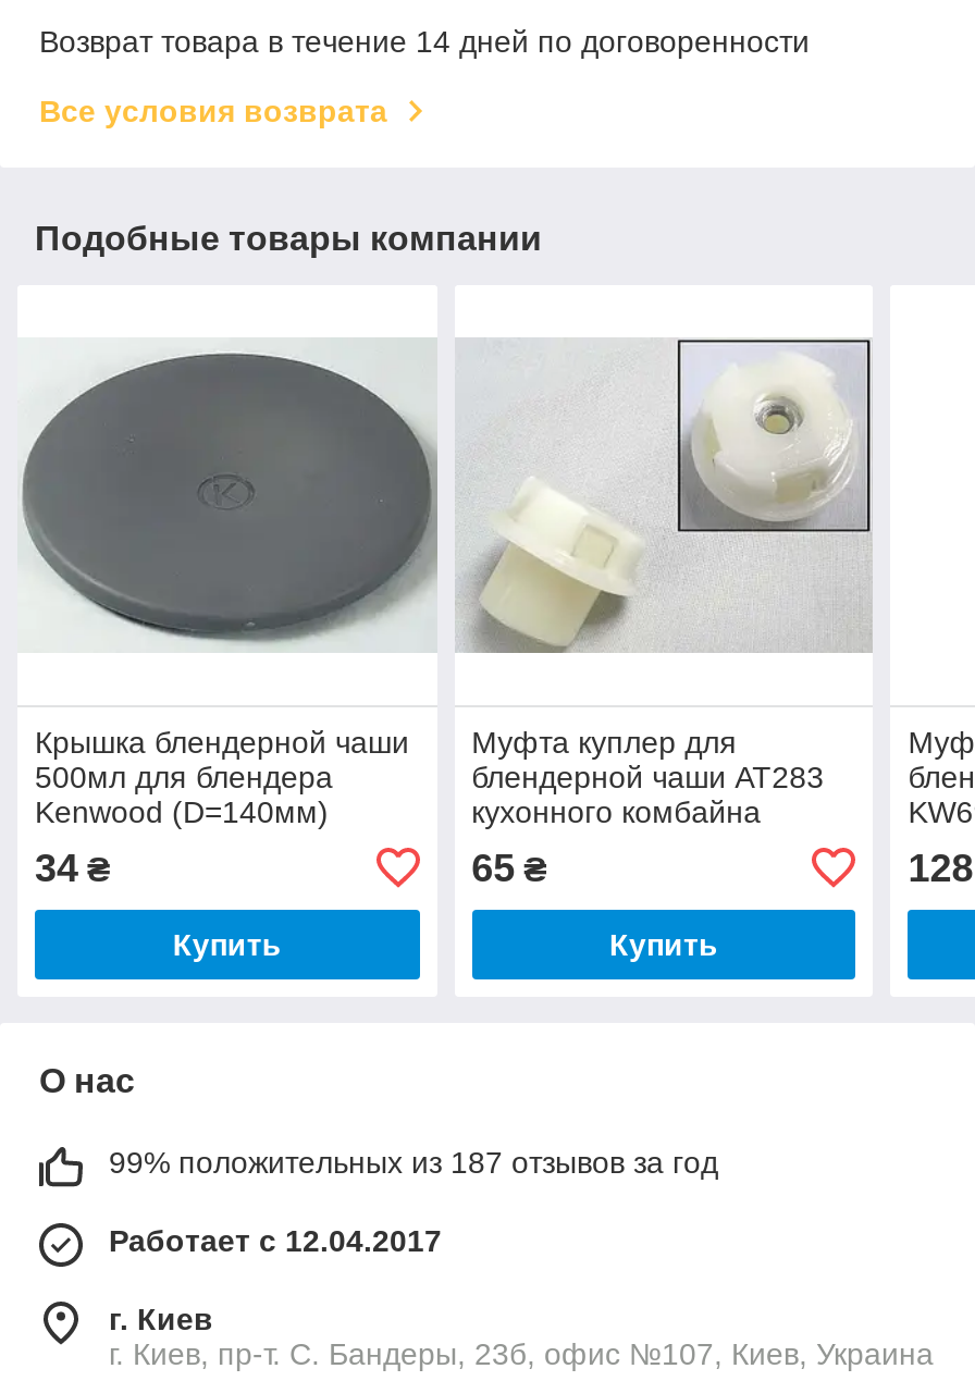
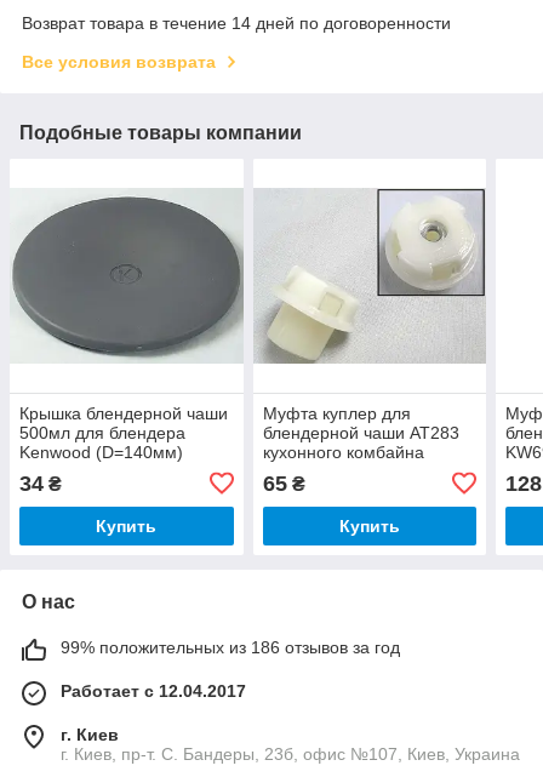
- 99% положительных из 187 отзывов за год
+ 99% положительных из 186 отзывов за год
